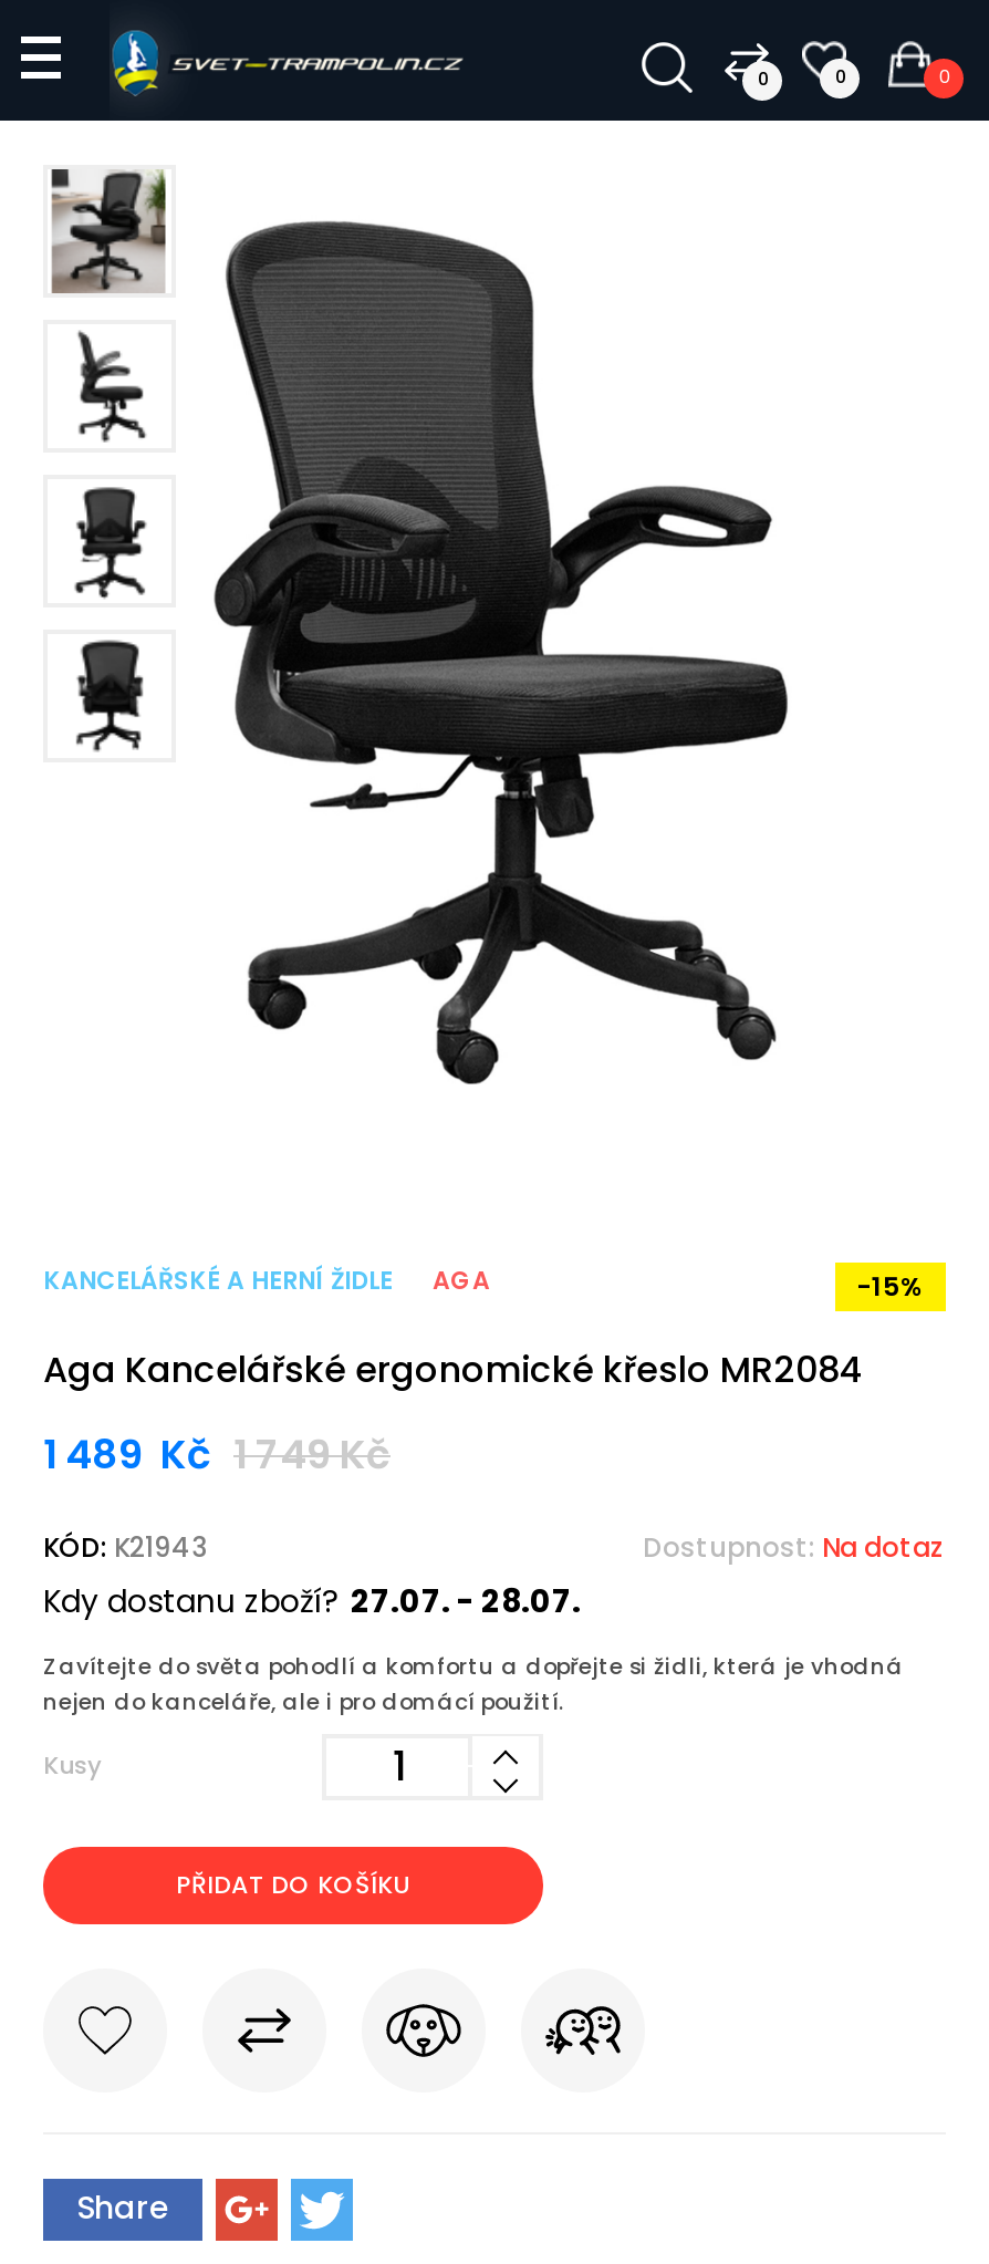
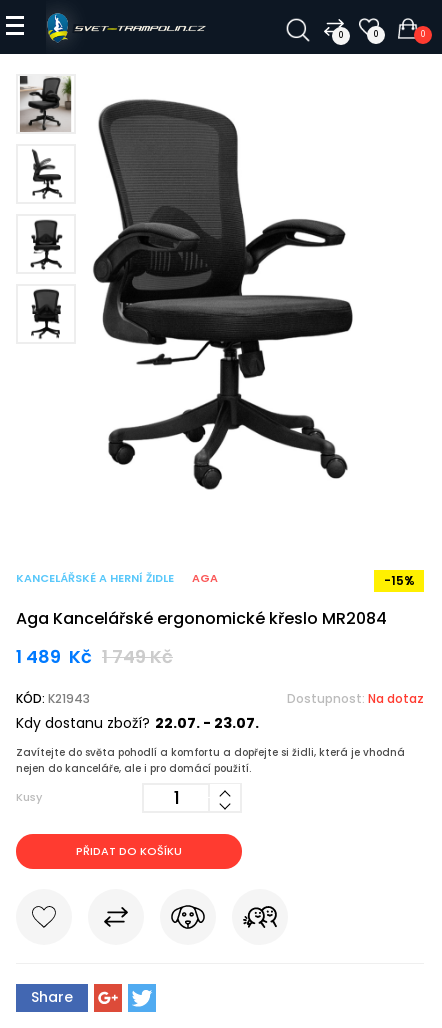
- Kdy dostanu zboží? 27.07. - 28.07.
+ Kdy dostanu zboží? 22.07. - 23.07.
